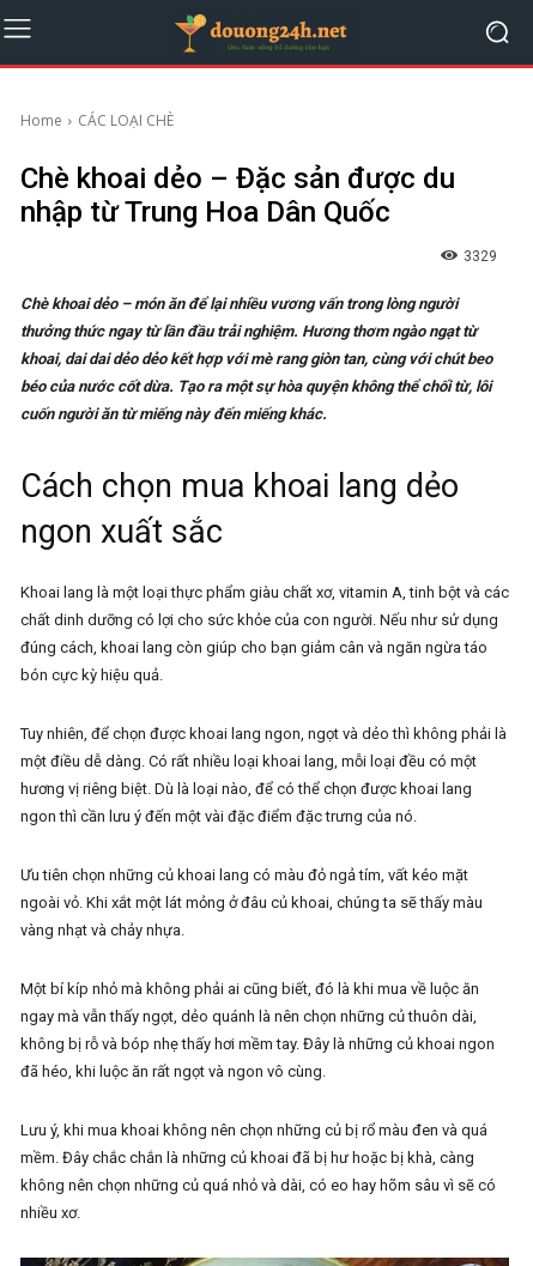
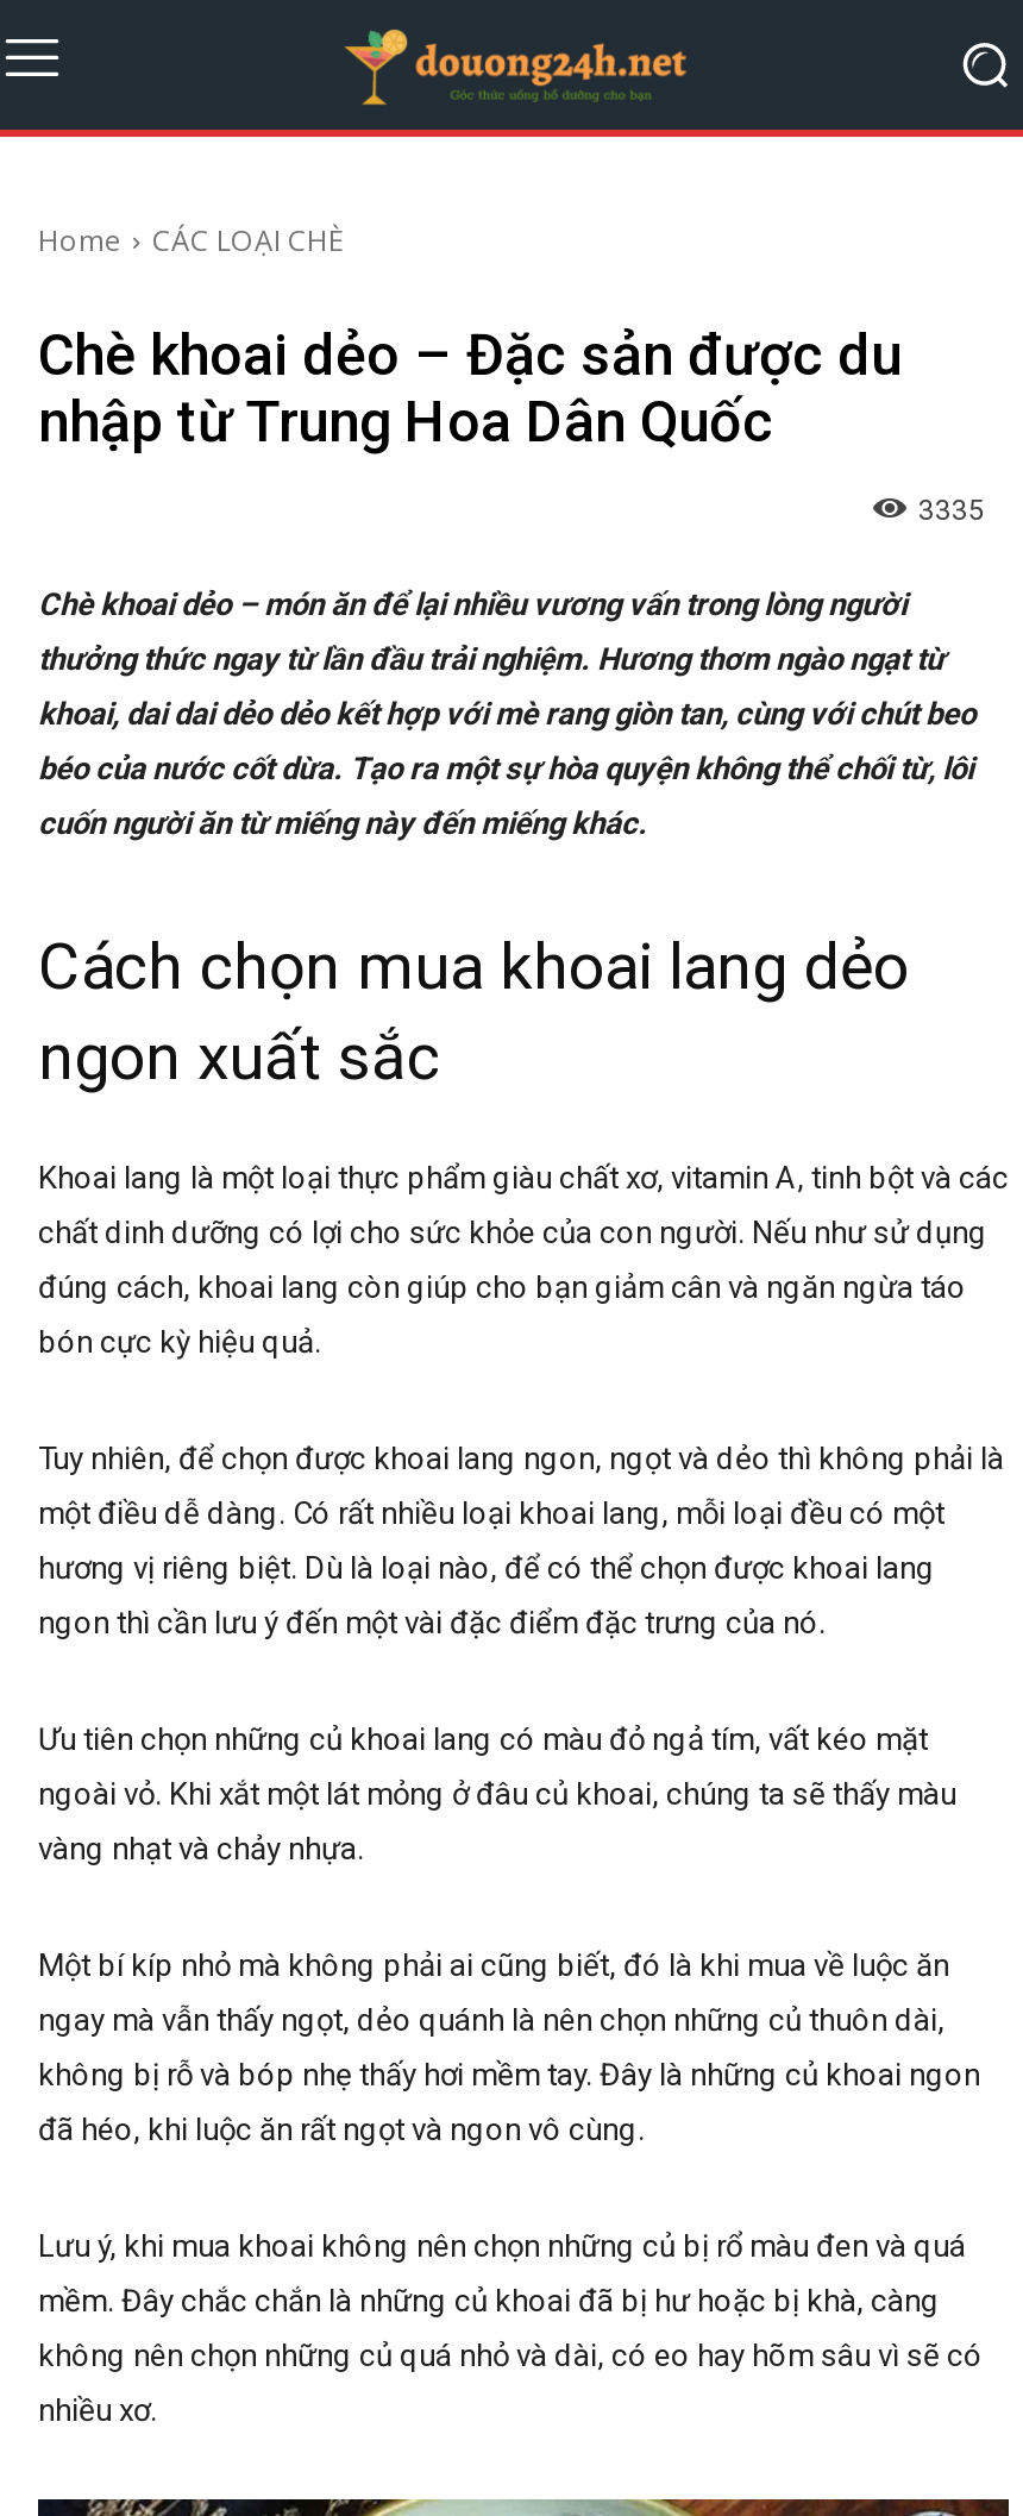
- 3329
+ 3335
